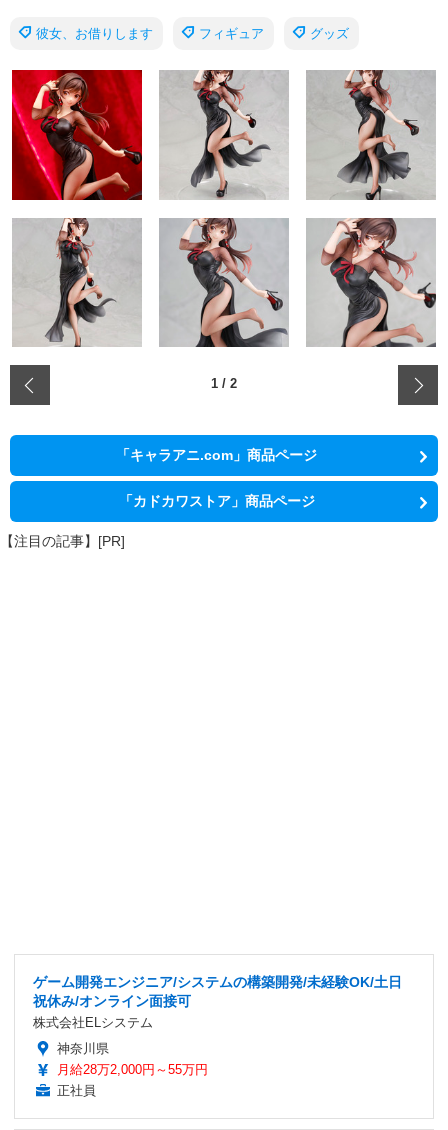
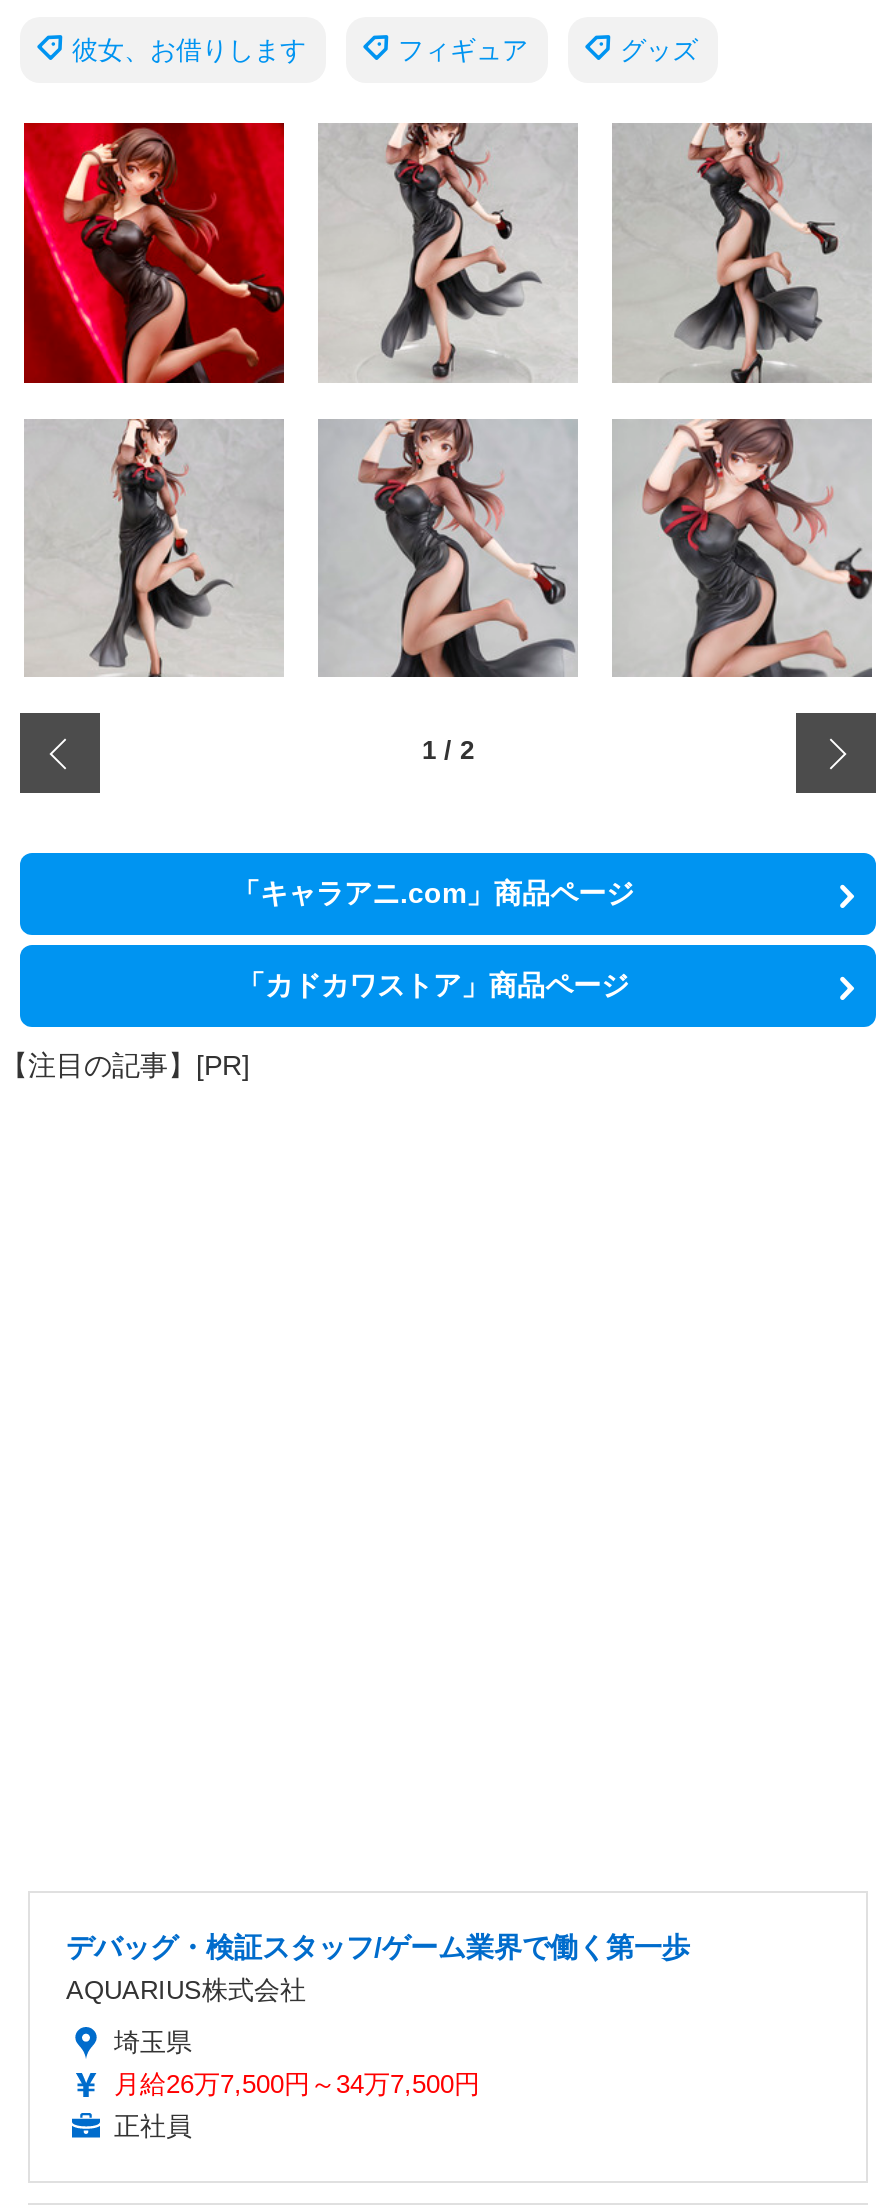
- ゲーム開発エンジニア/システムの構築開発/未経験OK/土日
- 祝休み/オンライン面接可
- 株式会社ELシステム
+ デバッグ・検証スタッフ/ゲーム業界で働く第一歩
+ AQUARIUS株式会社

- 神奈川県
- 月給28万2,000円～55万円
+ 埼玉県
+ 月給26万7,500円～34万7,500円
